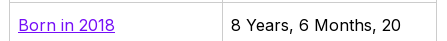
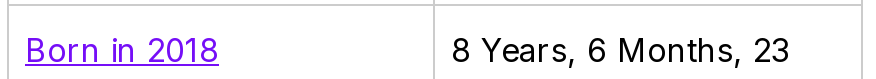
- 8 Years, 6 Months, 20
+ 8 Years, 6 Months, 23
